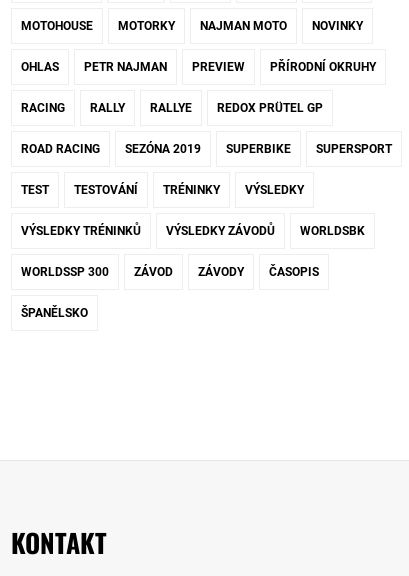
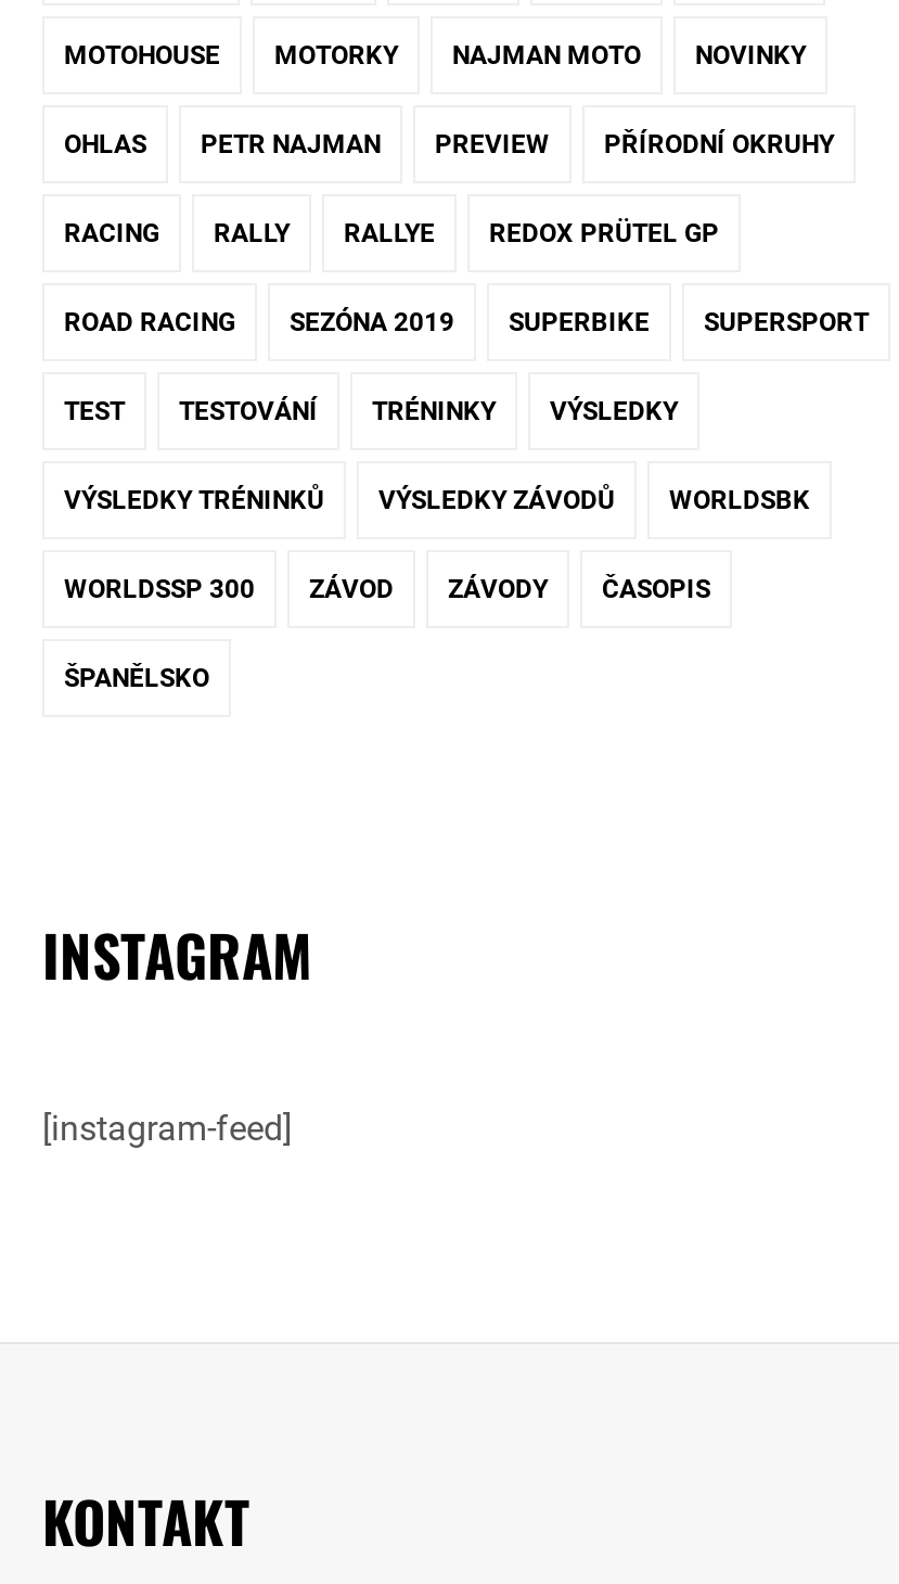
+ INSTAGRAM
+ [instagram-feed]
